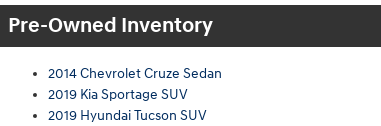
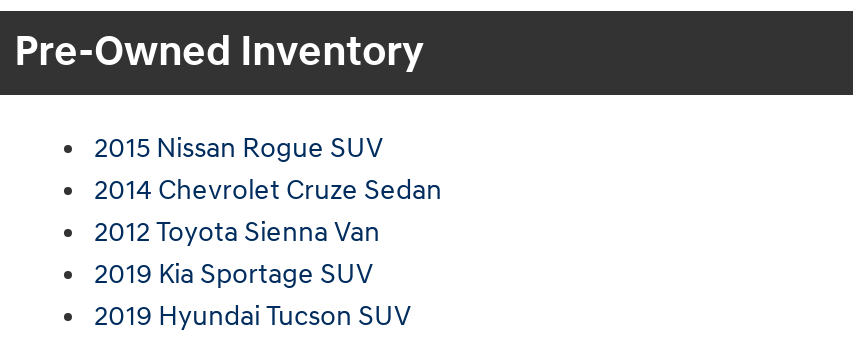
+ 2015 Nissan Rogue SUV

+ 2012 Toyota Sienna Van
